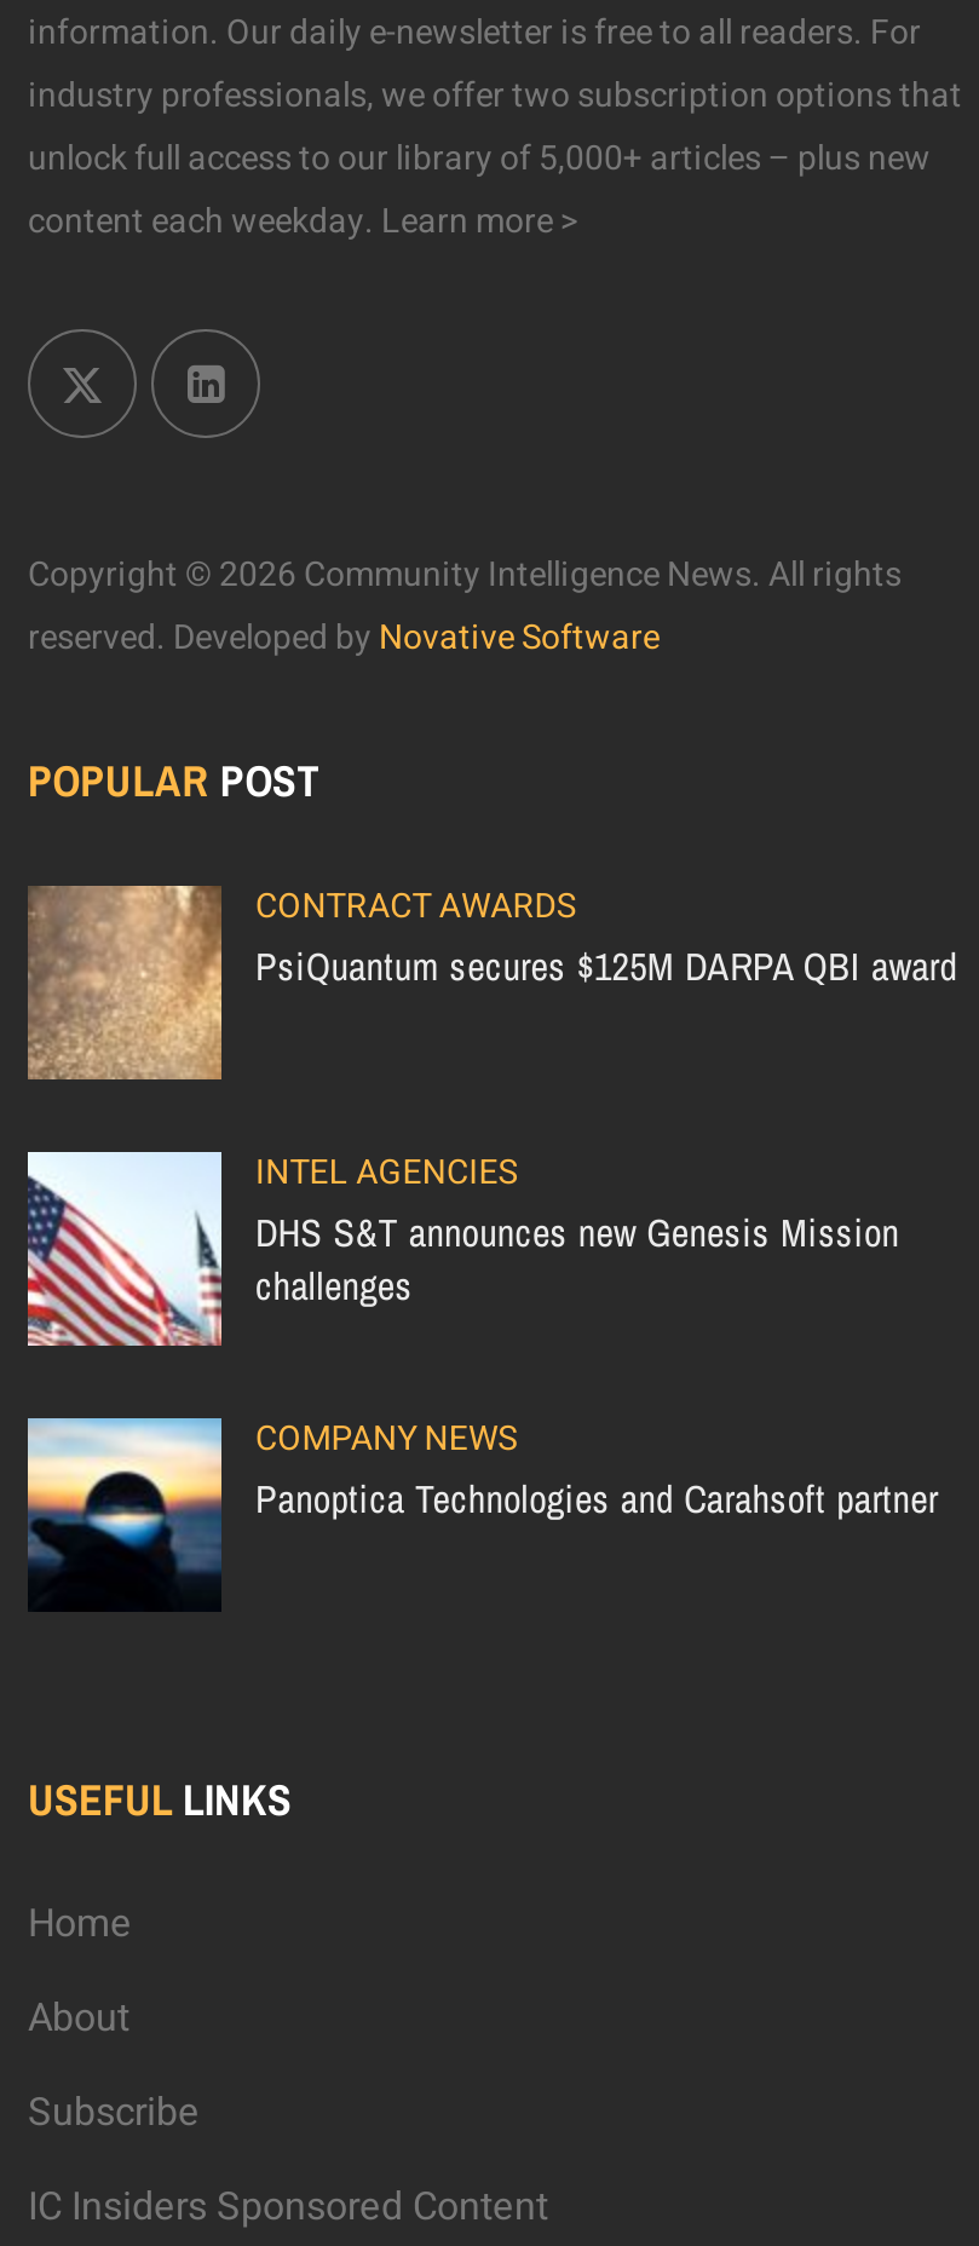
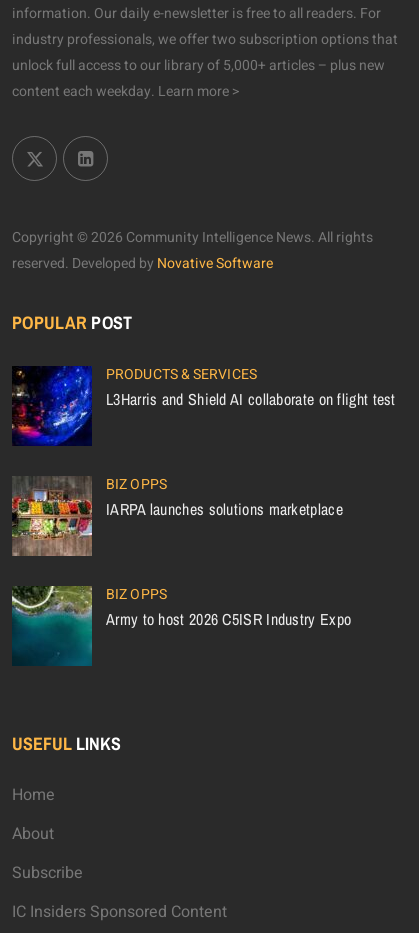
- [image]
- CONTRACT AWARDS
- PsiQuantum secures $125M DARPA QBI award
+ [image]
+ PRODUCTS & SERVICES
+ L3Harris and Shield AI collaborate on flight test

- [image]
- INTEL AGENCIES
- DHS S&T announces new Genesis Mission
- challenges
+ [image]
+ BIZ OPPS
+ IARPA launches solutions marketplace

- [image]
- COMPANY NEWS
- Panoptica Technologies and Carahsoft partner
+ [image]
+ BIZ OPPS
+ Army to host 2026 C5ISR Industry Expo
